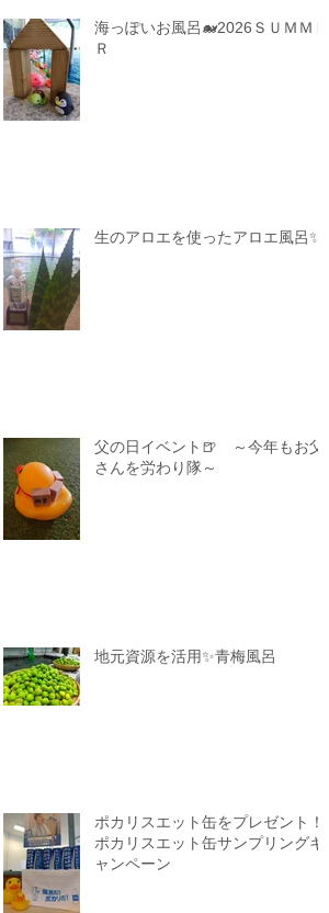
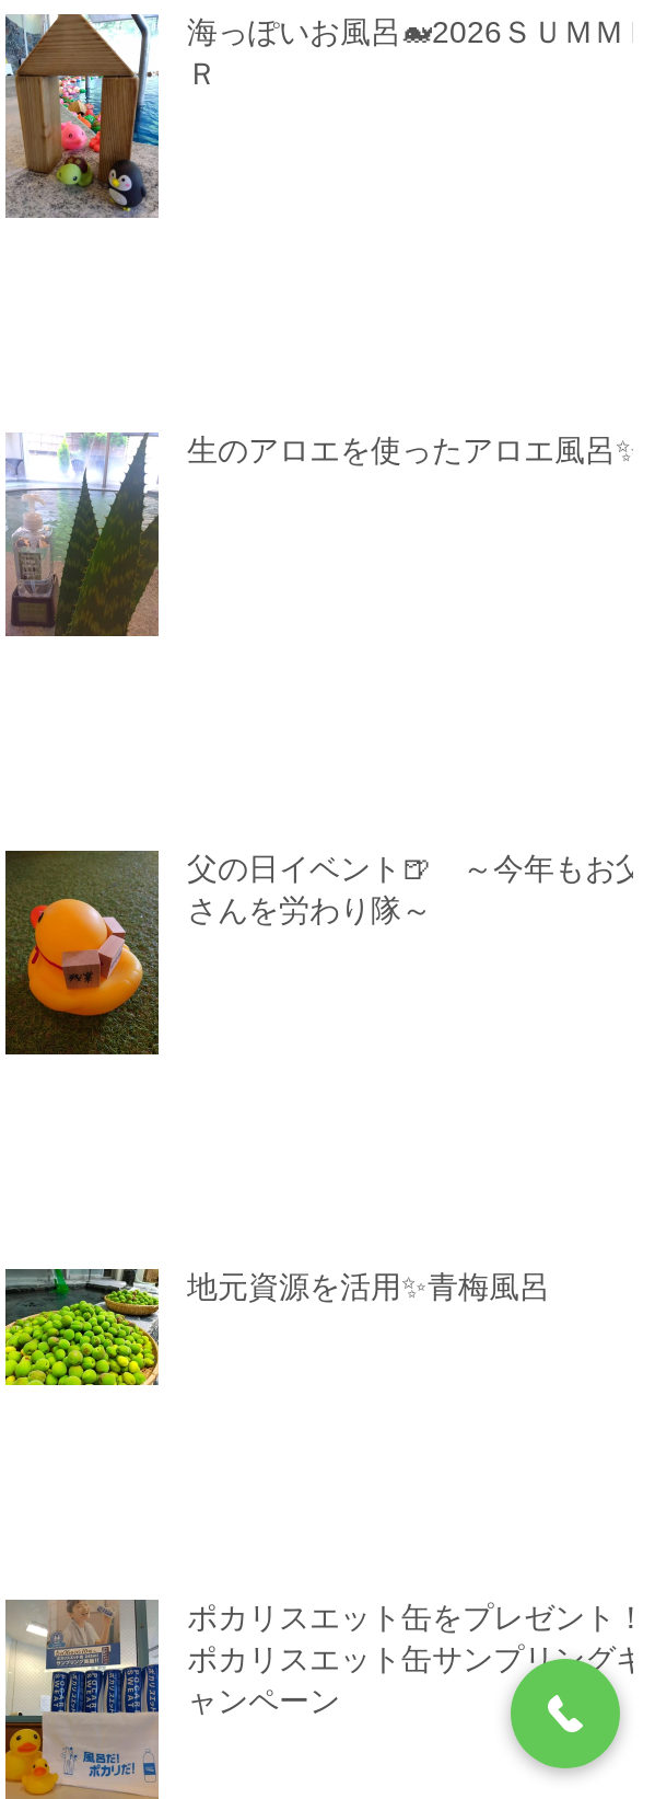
+ [image]
